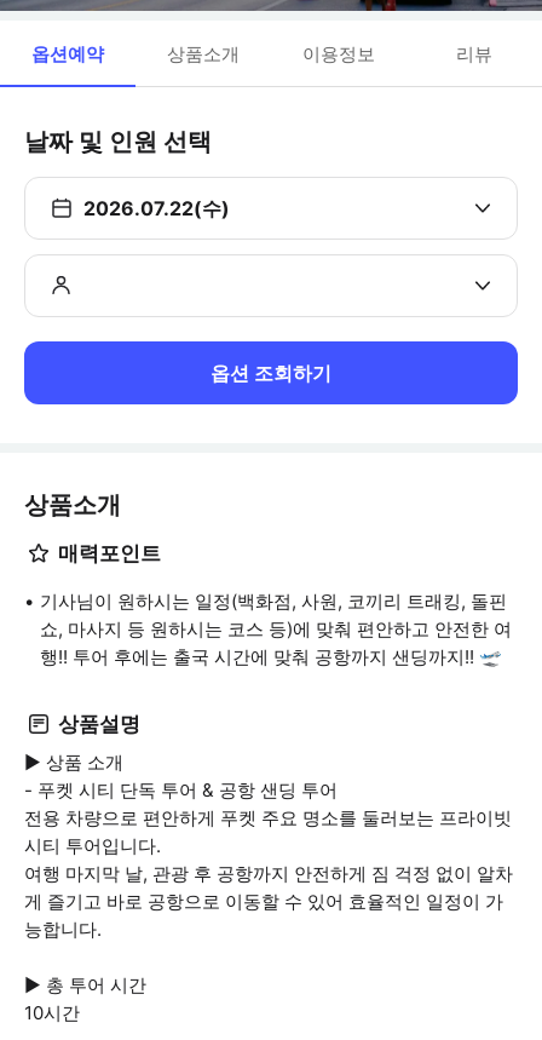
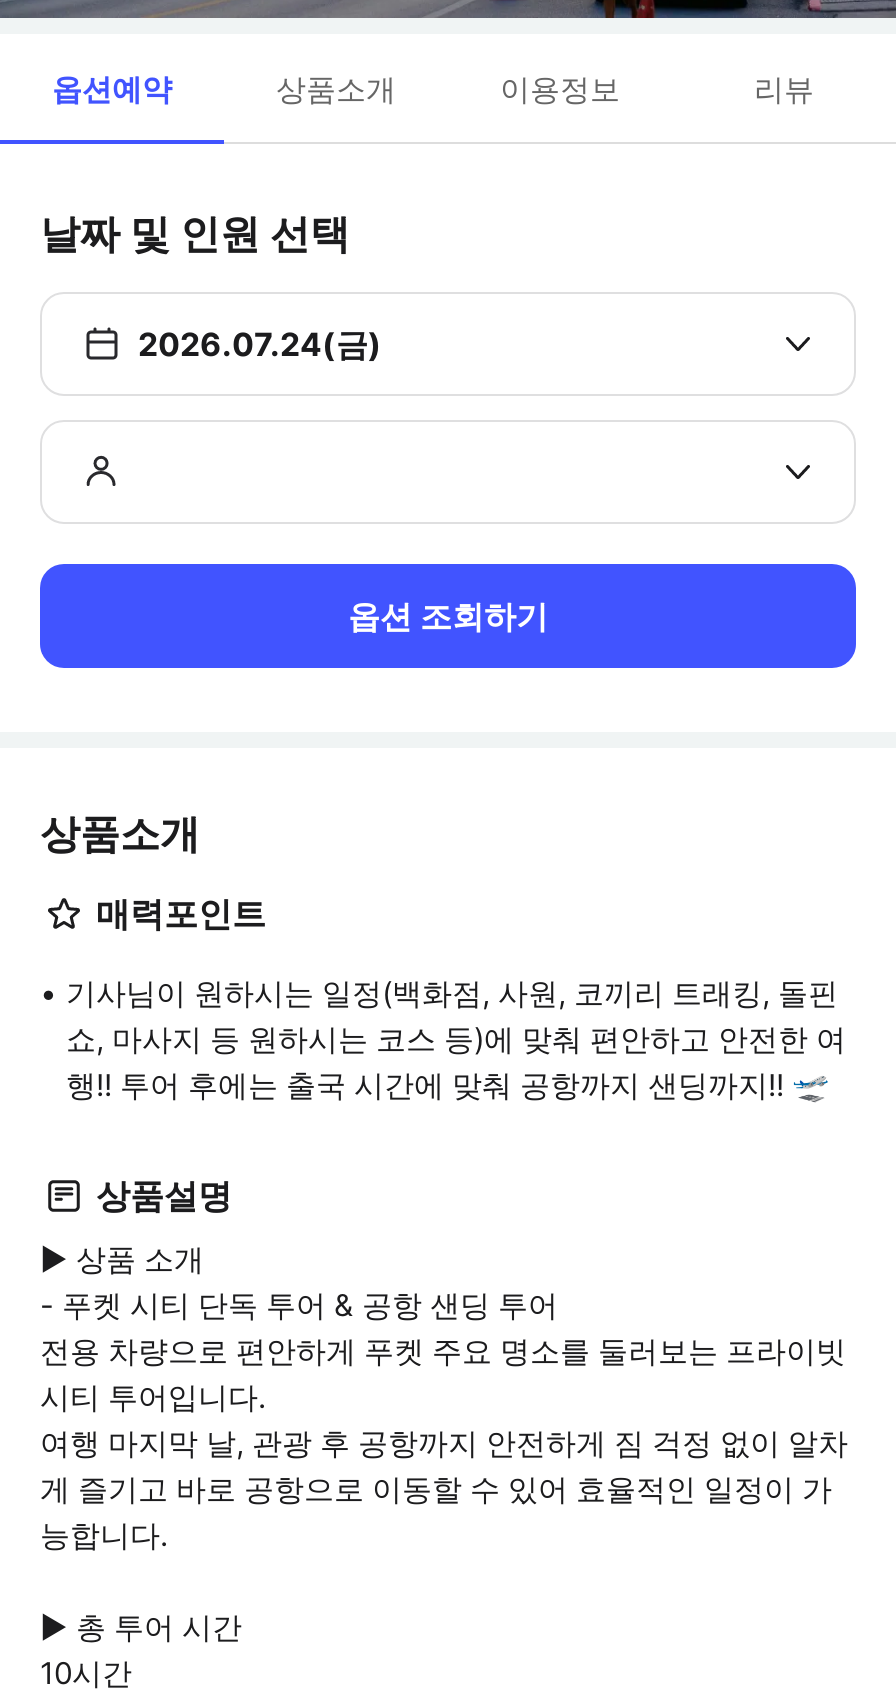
- 2026.07.22(수)
+ 2026.07.24(금)
